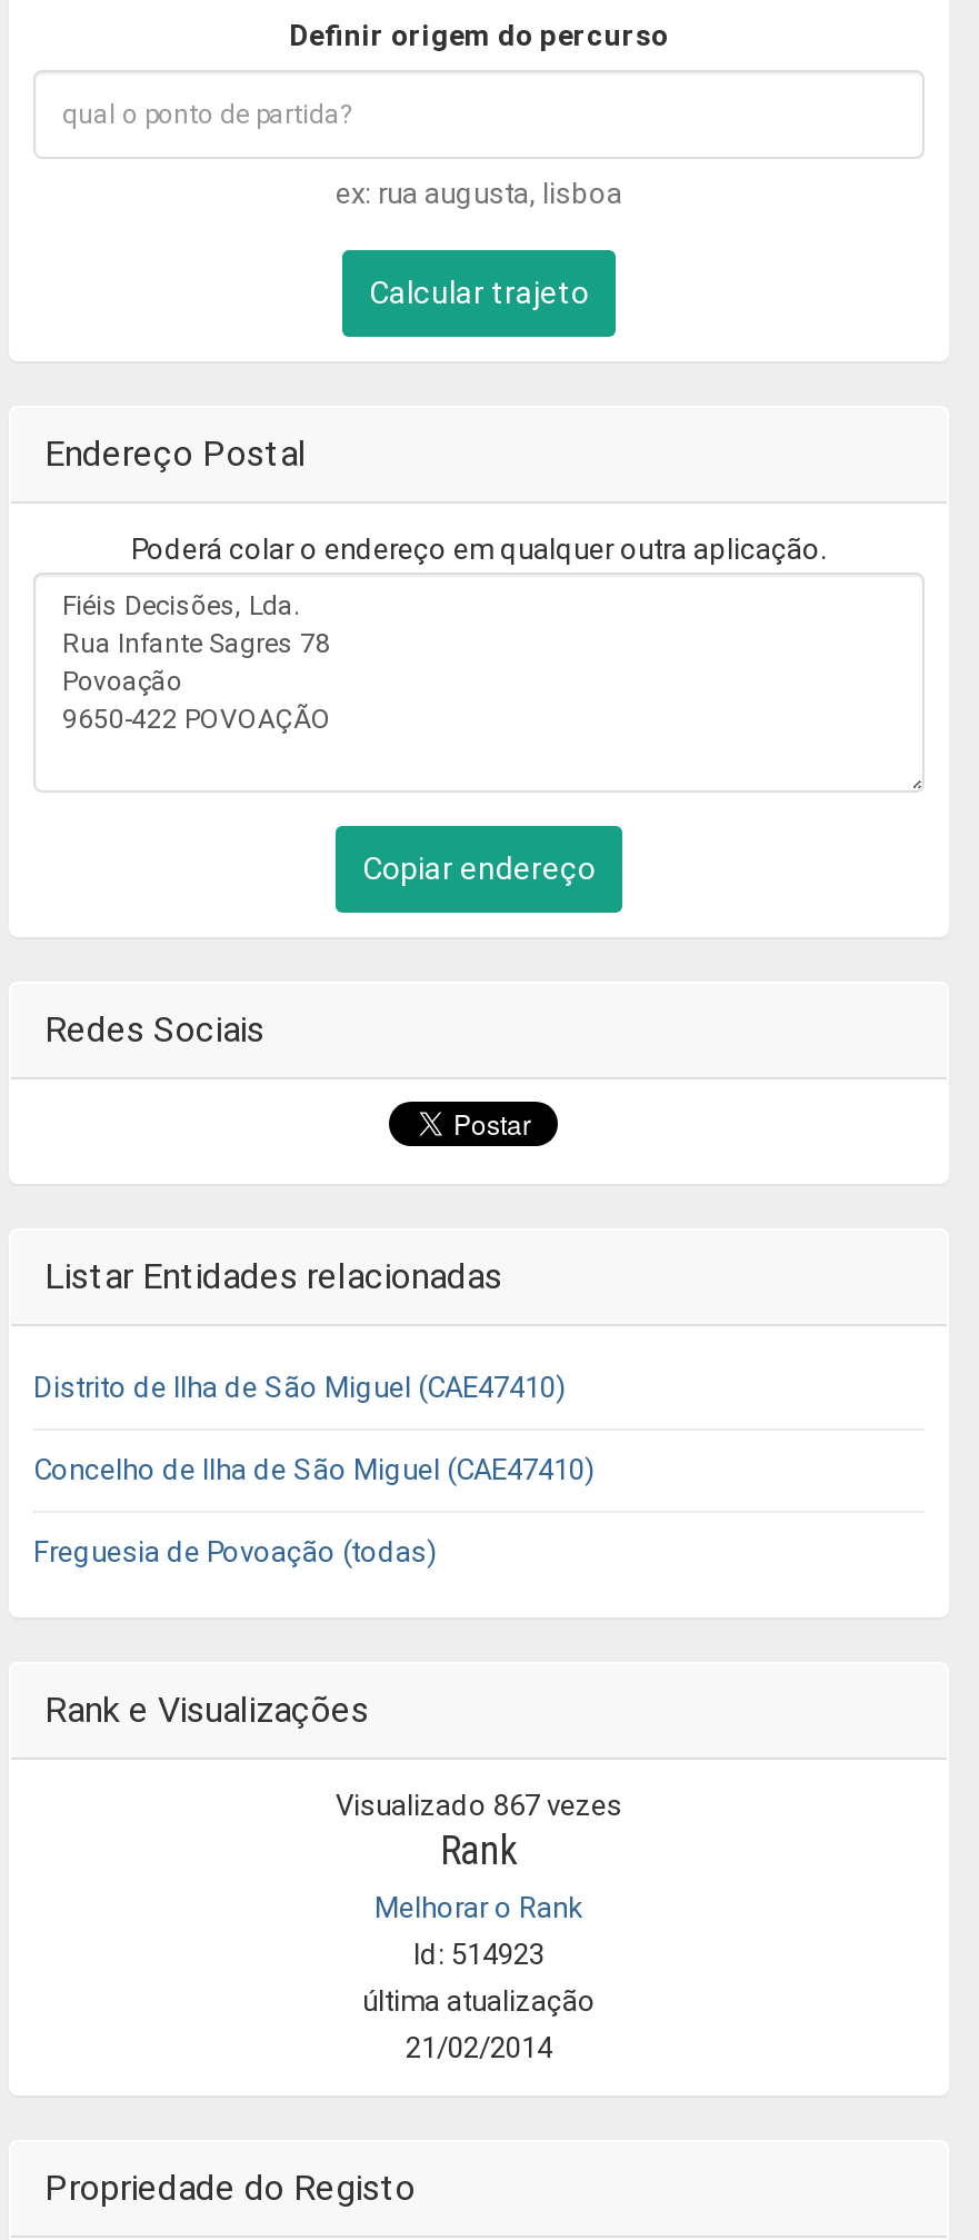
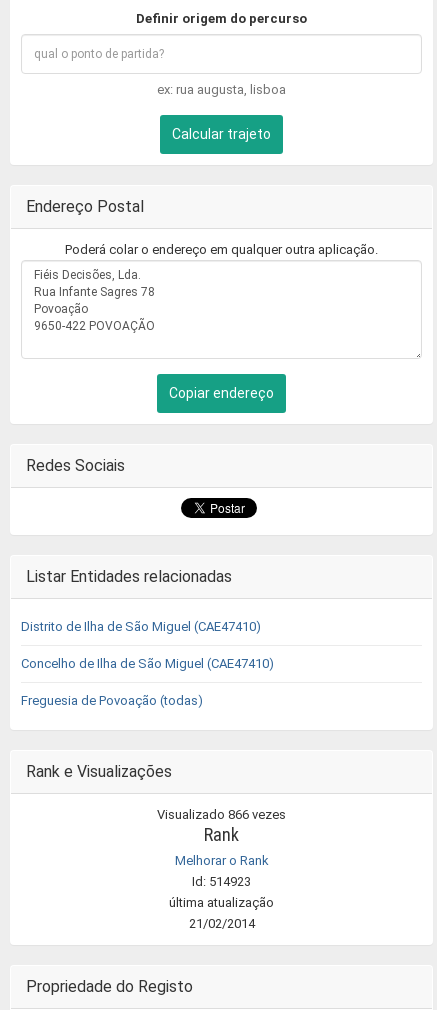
- Visualizado 867 vezes
+ Visualizado 866 vezes
